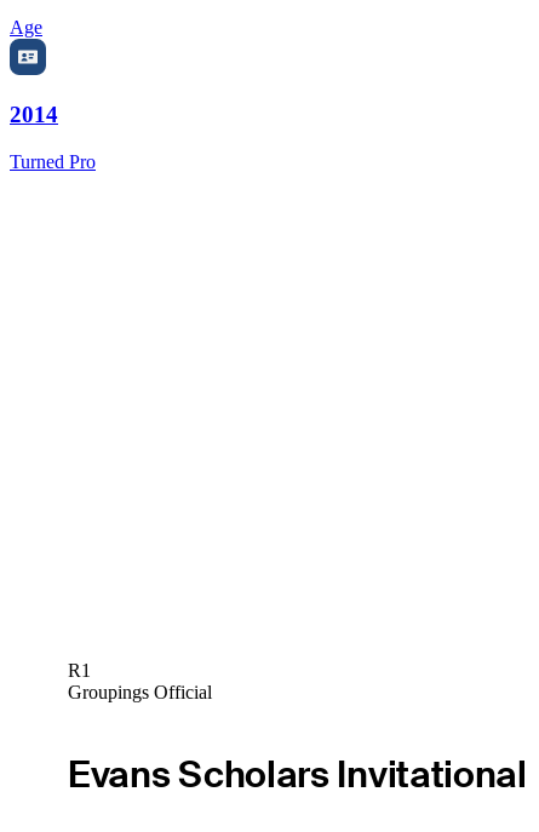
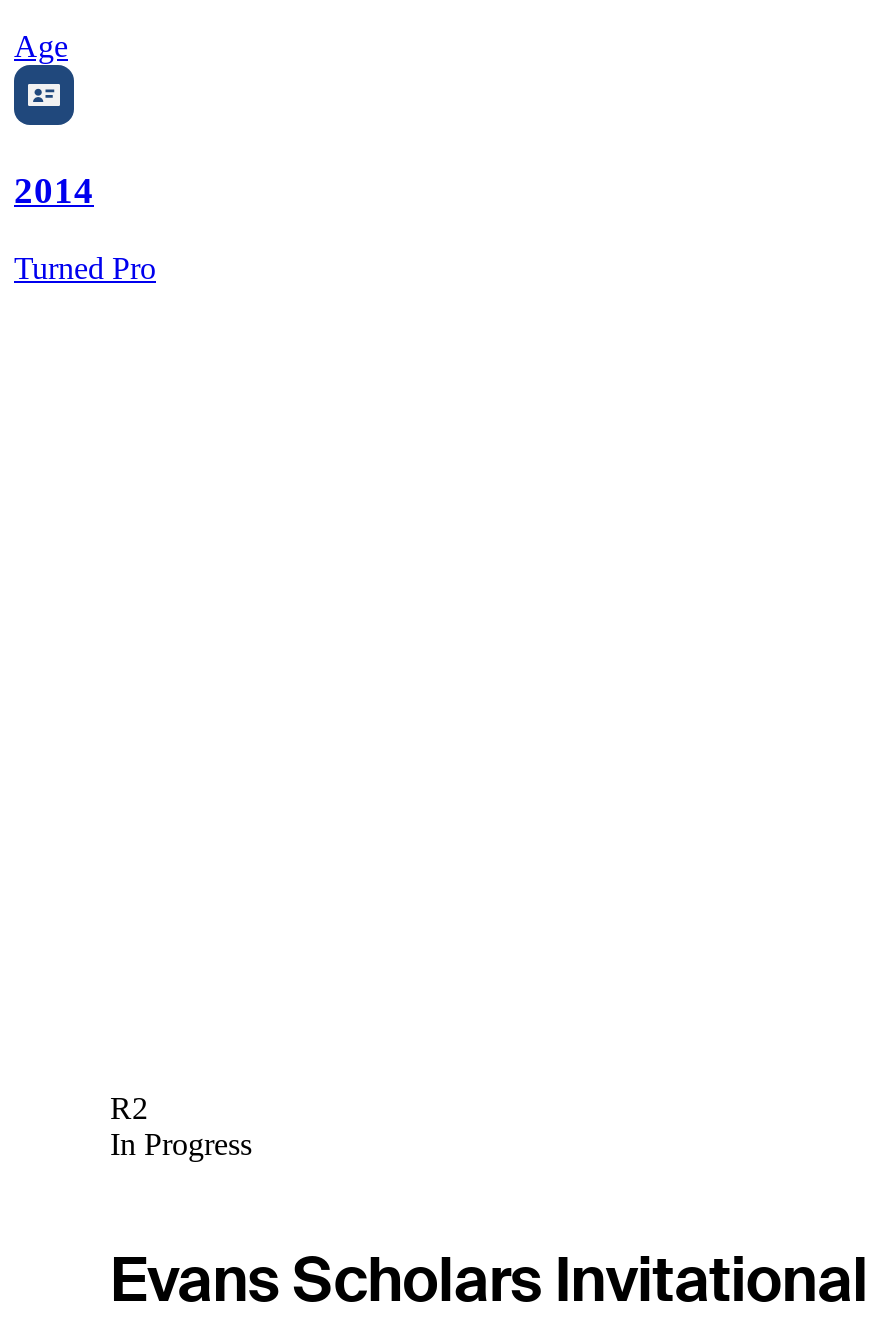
- R1
- Groupings Official
+ R2
+ In Progress
